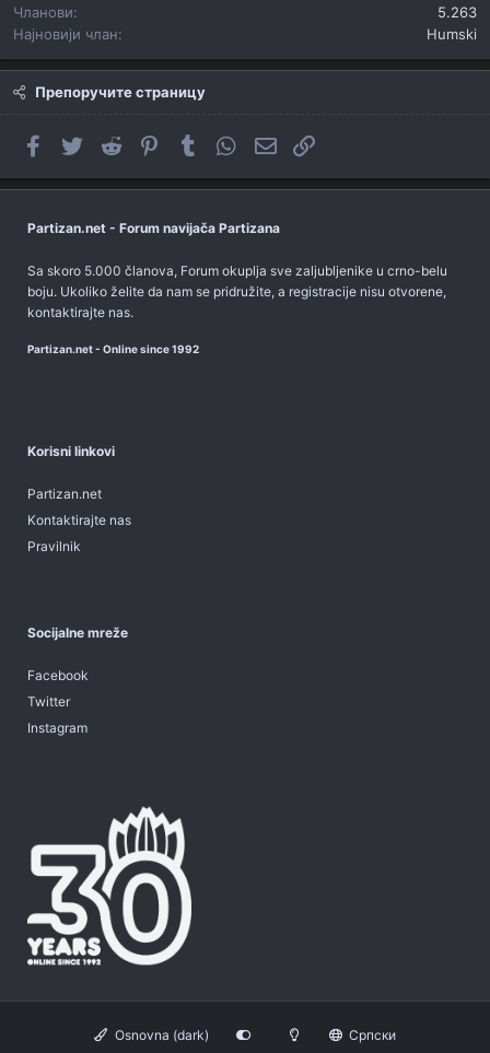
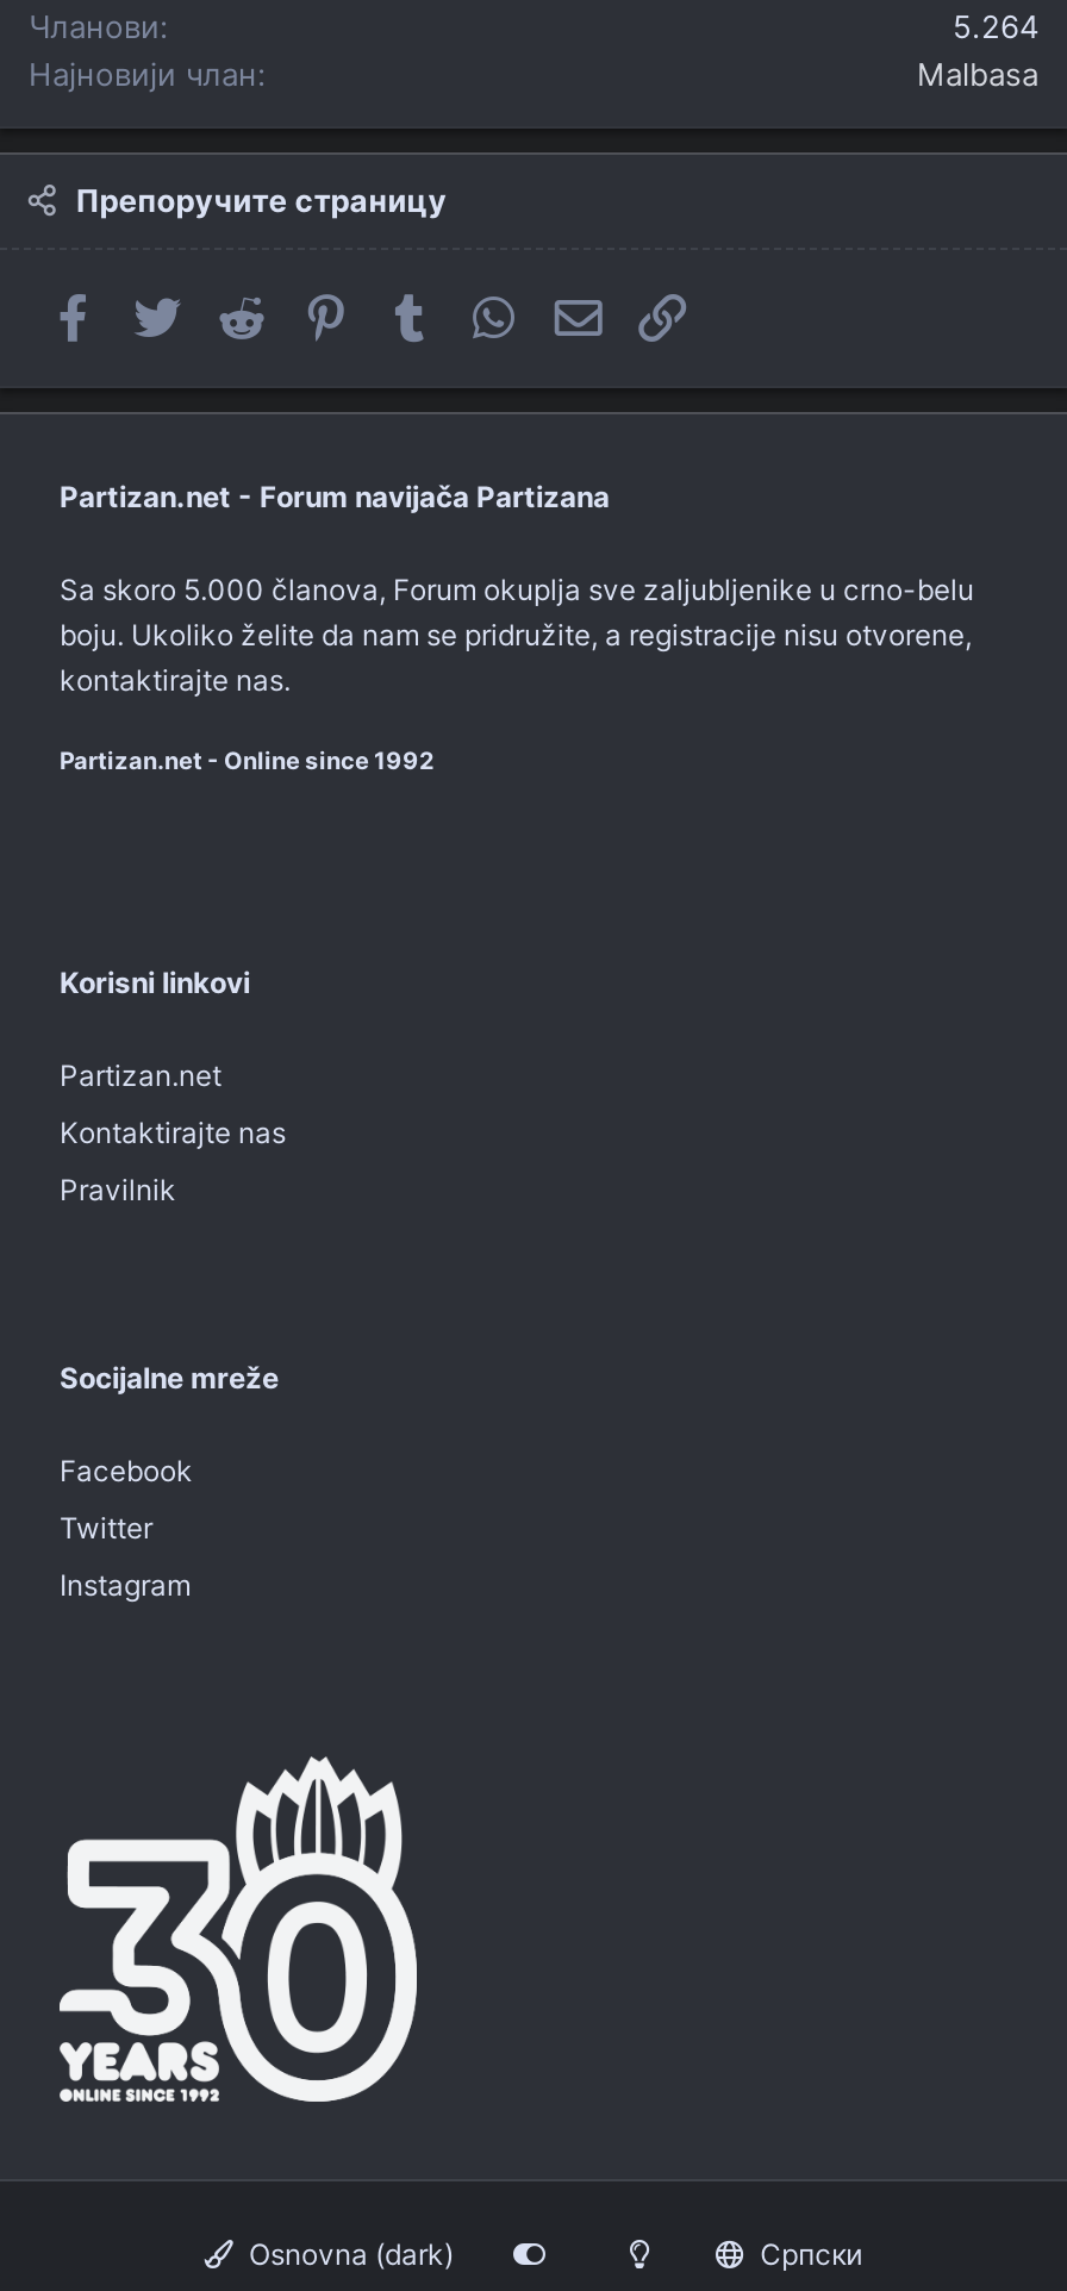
- 5.263
+ 5.264

- Humski
+ Malbasa
